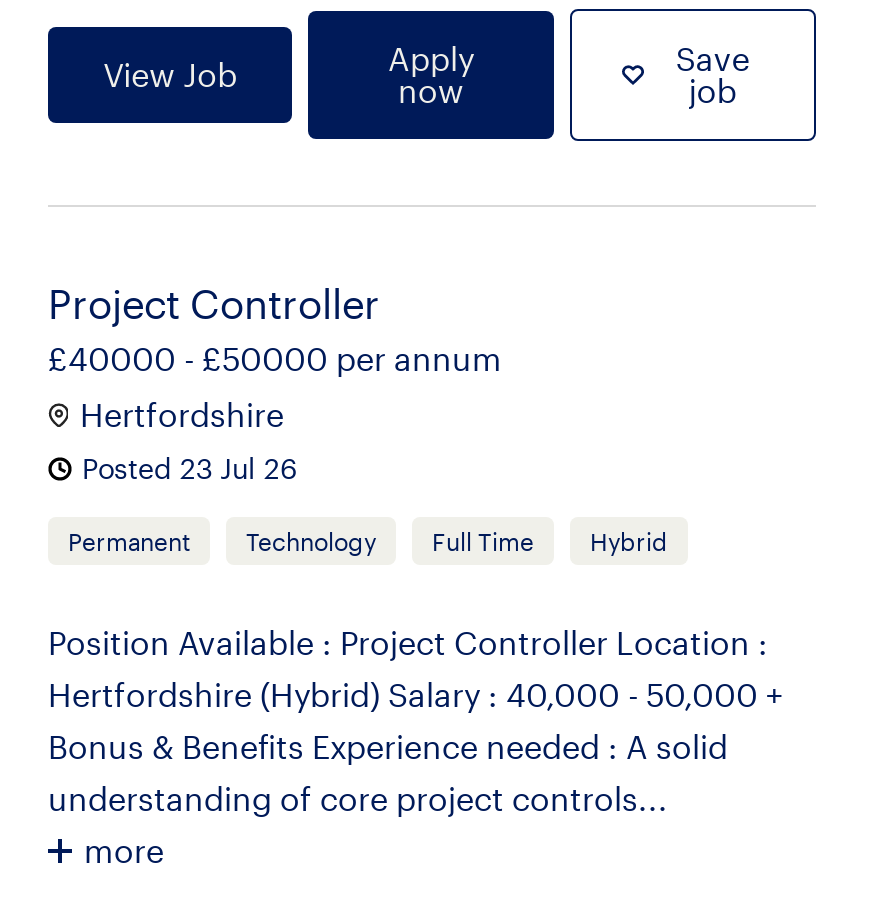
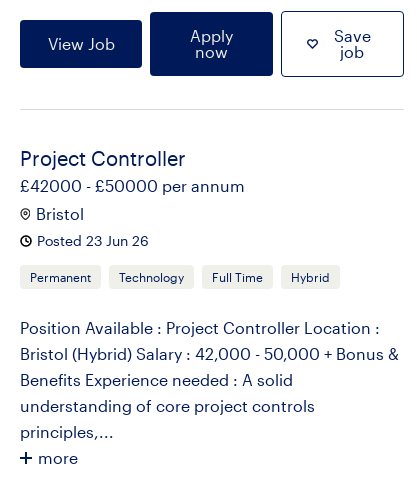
- £40000 - £50000 per annum
+ £42000 - £50000 per annum

- Hertfordshire
+ Bristol

- Posted 23 Jul 26
+ Posted 23 Jun 26

- Hertfordshire (Hybrid) Salary : 40,000 - 50,000 +
- Bonus & Benefits Experience needed : A solid
- understanding of core project controls...
+ Bristol (Hybrid) Salary : 42,000 - 50,000 + Bonus &
+ Benefits Experience needed : A solid
+ understanding of core project controls
+ principles,...
